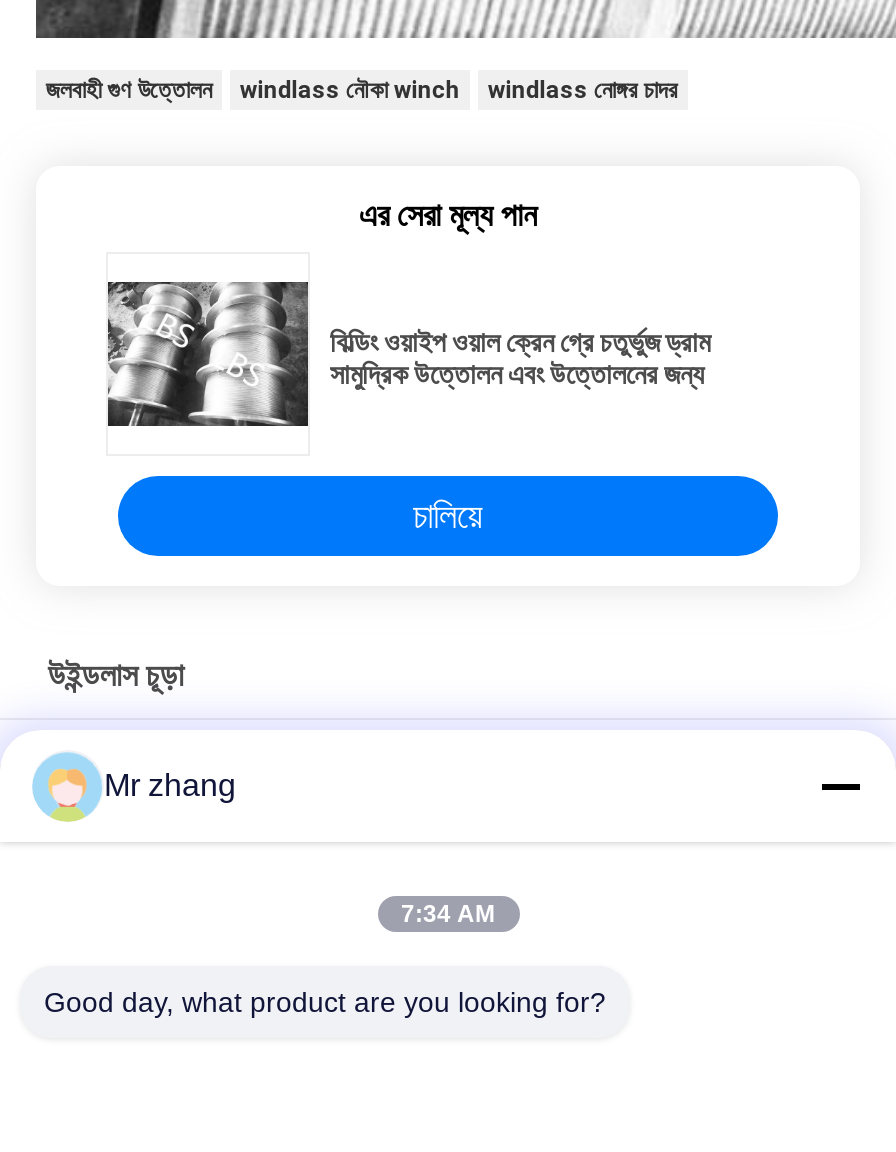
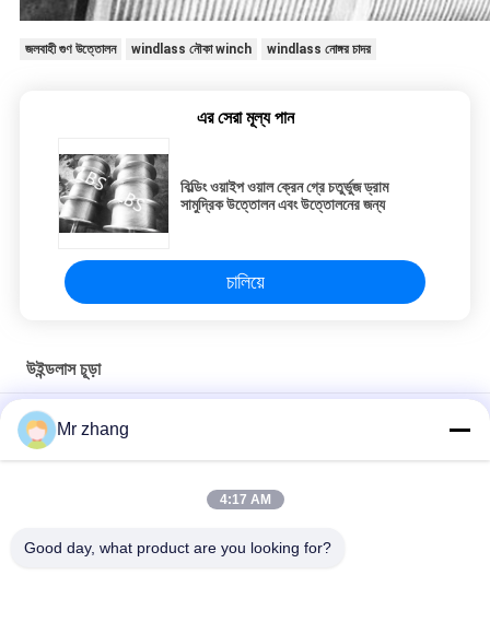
- 7:34 AM
+ 4:17 AM
